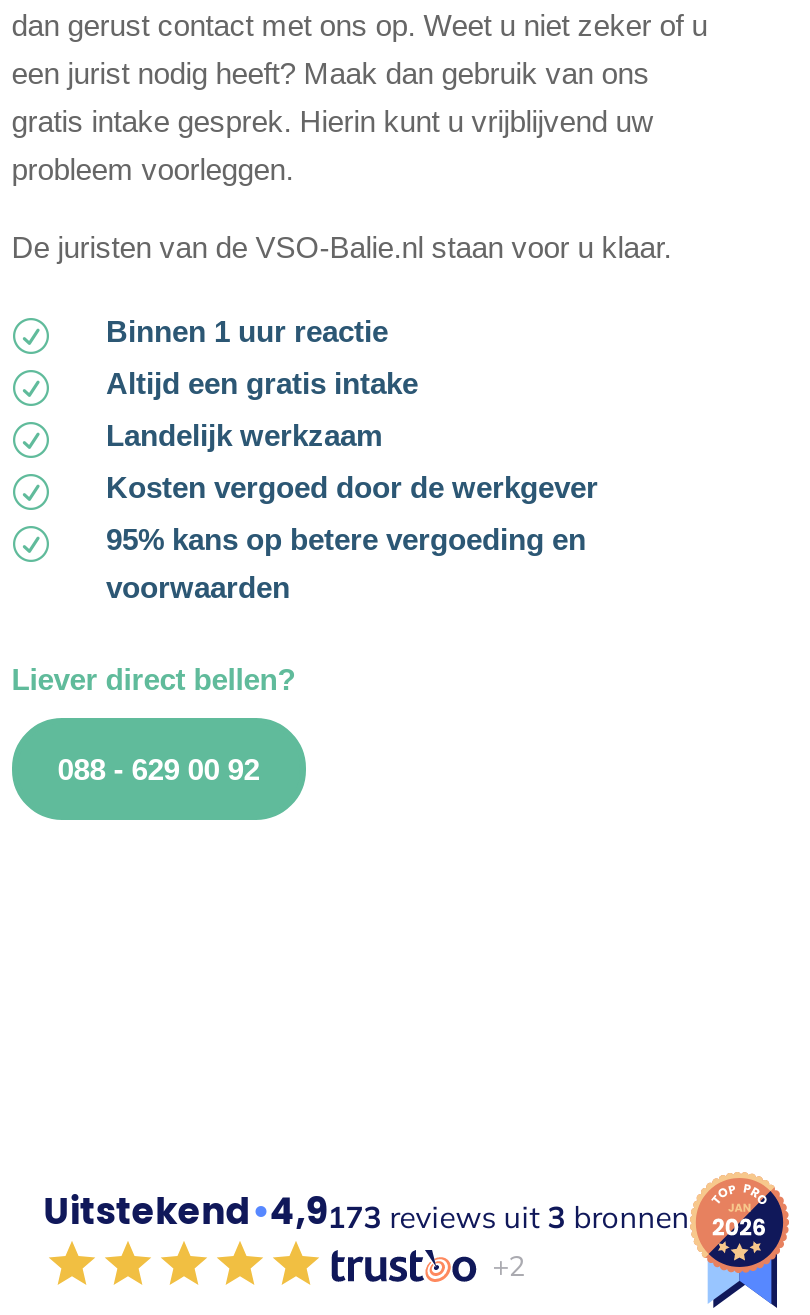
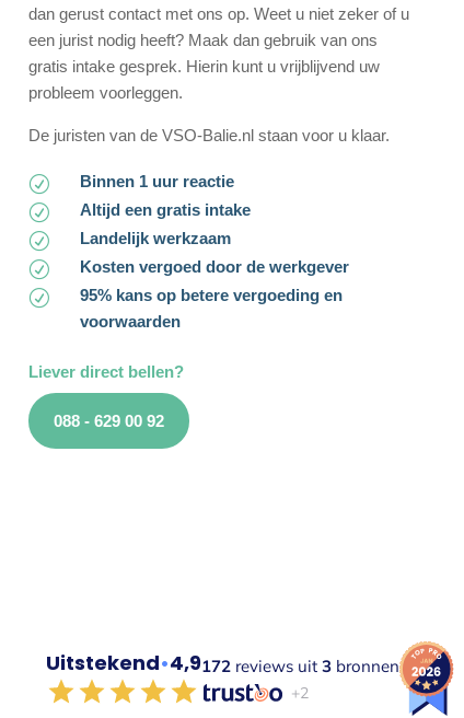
- Uitstekend•4,9173 reviews uit 3 bronnen
+ Uitstekend•4,9172 reviews uit 3 bronnen
